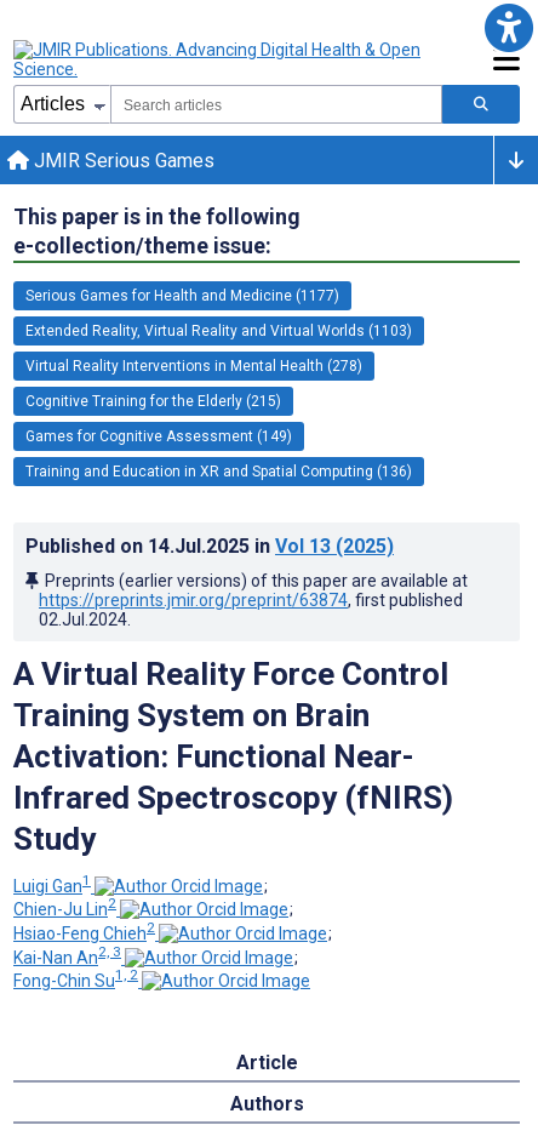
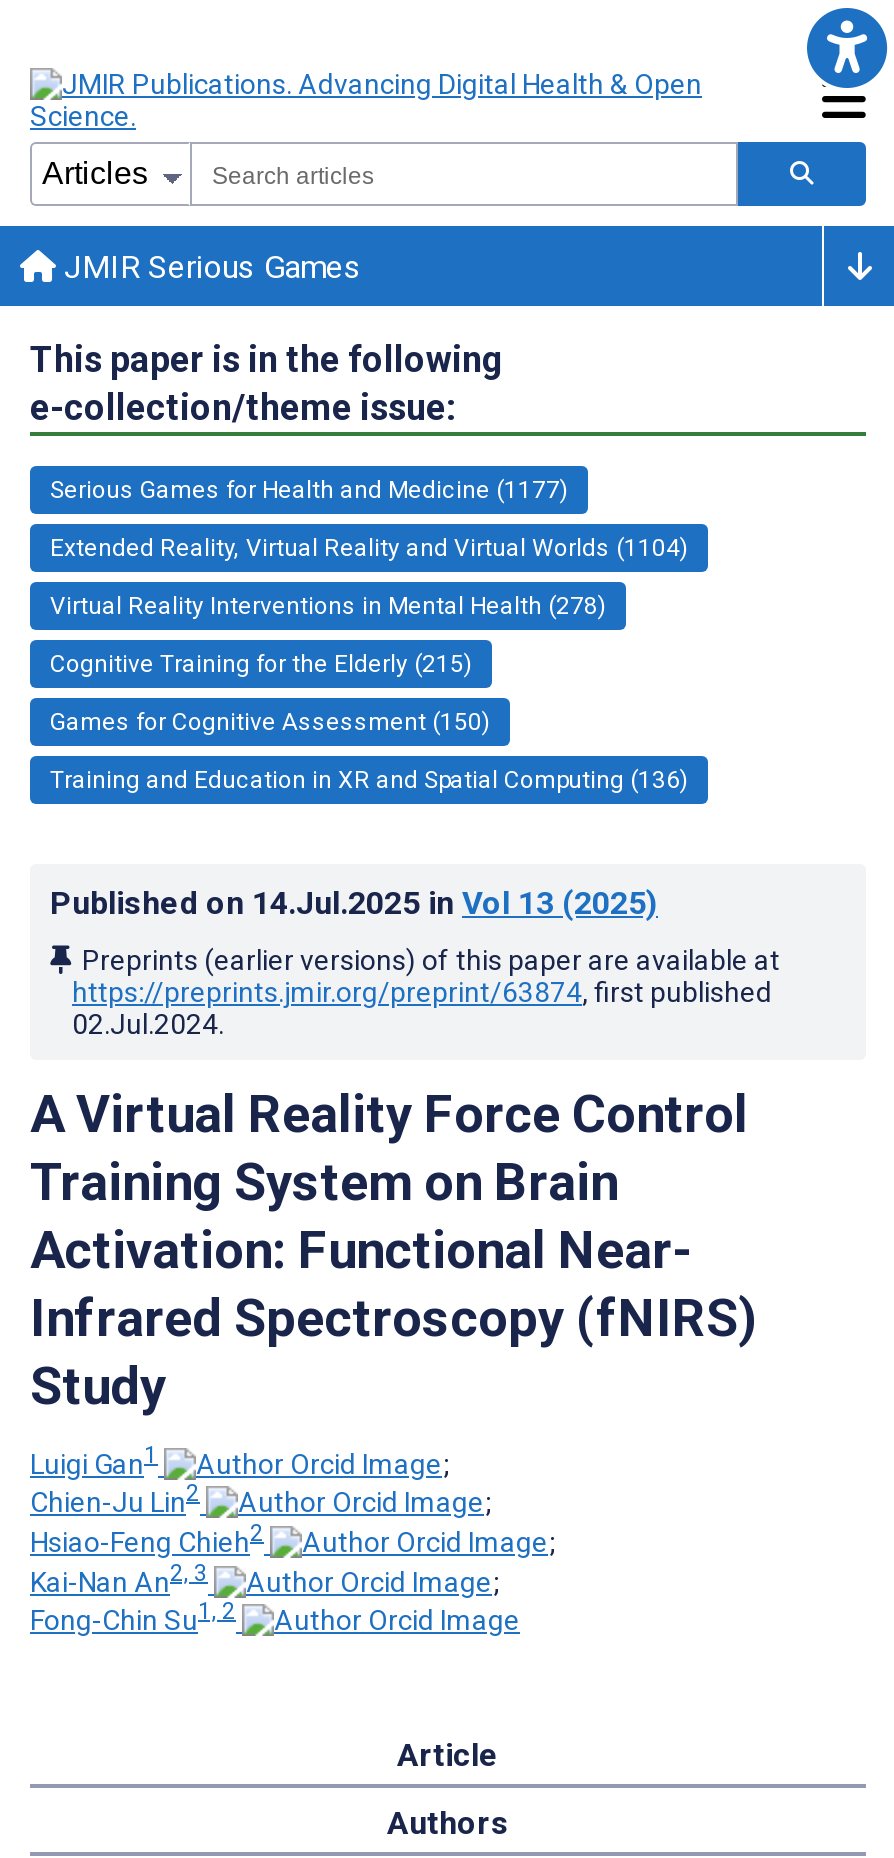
- Extended Reality, Virtual Reality and Virtual Worlds (1103)
+ Extended Reality, Virtual Reality and Virtual Worlds (1104)

- Games for Cognitive Assessment (149)
+ Games for Cognitive Assessment (150)
